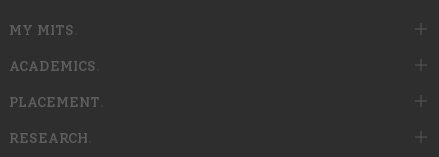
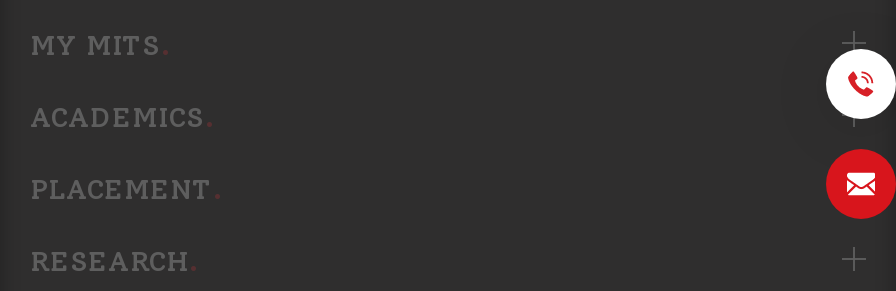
+ [image]

+ [image]
